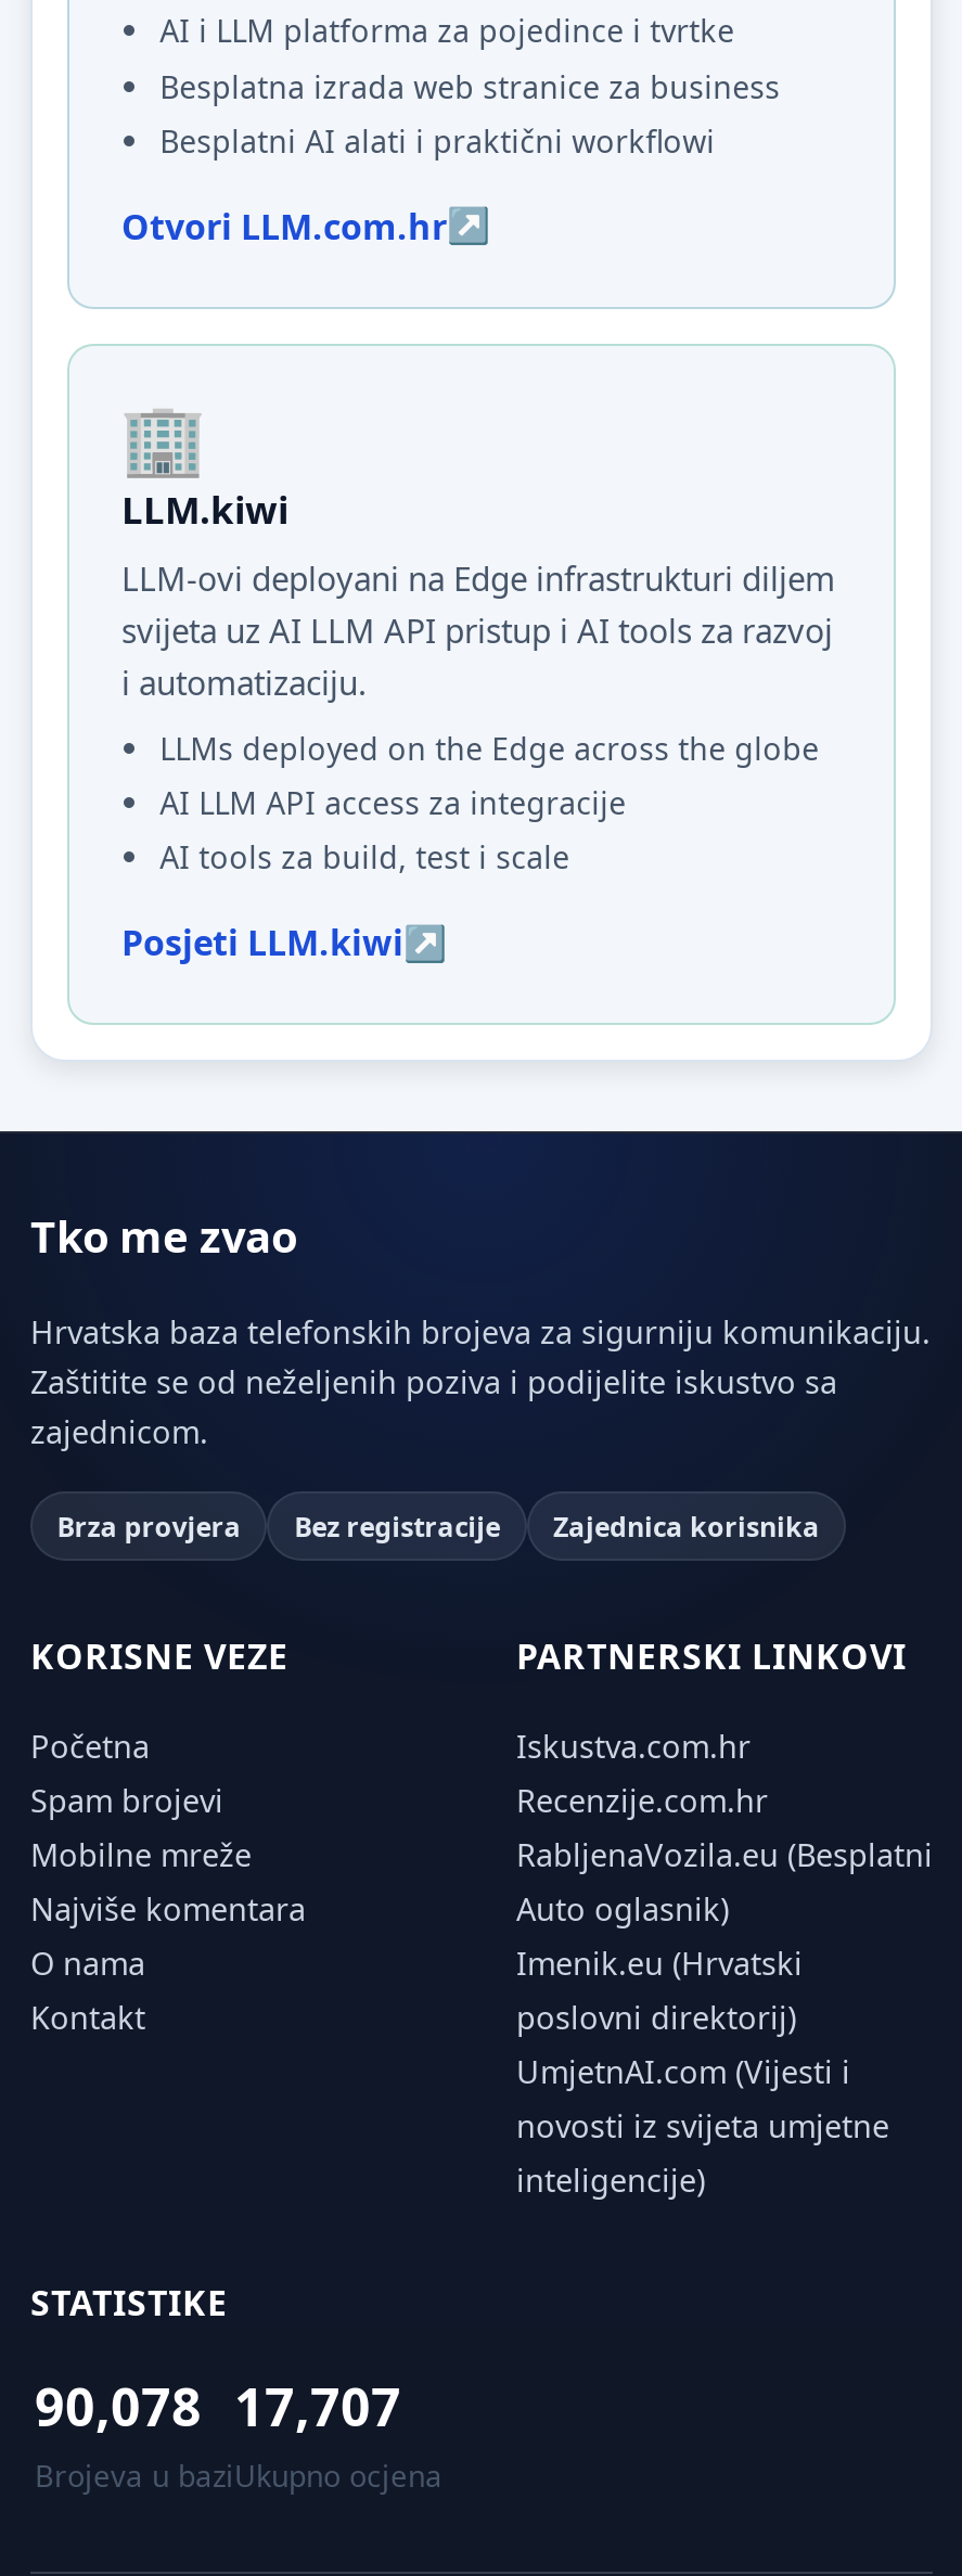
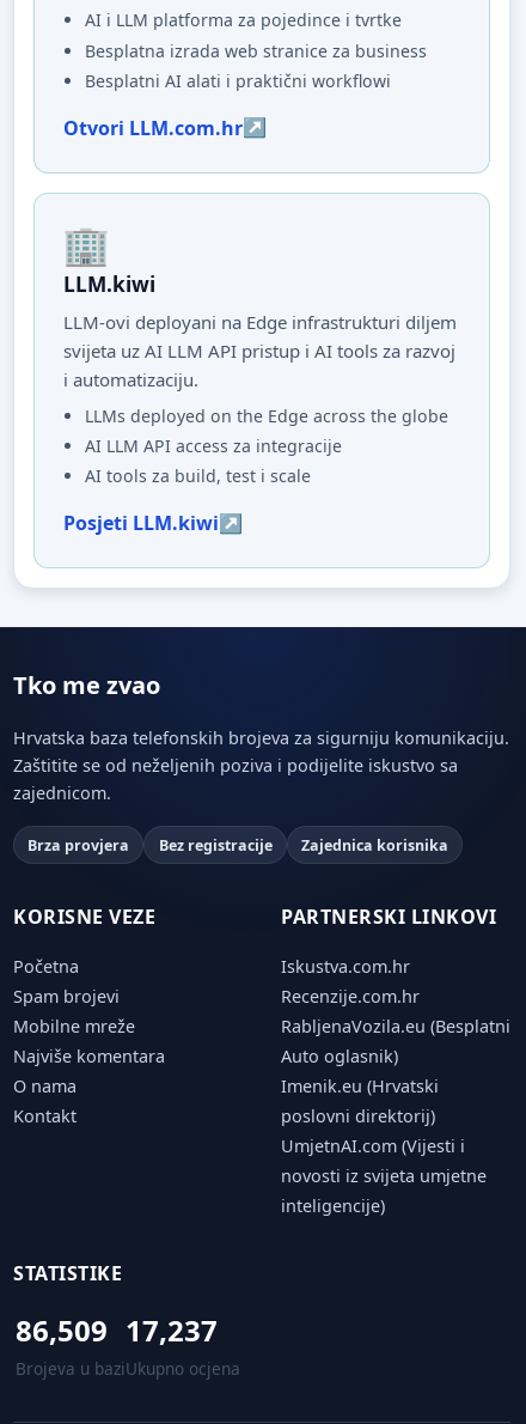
- 90,078
+ 86,509

- 17,707
+ 17,237
